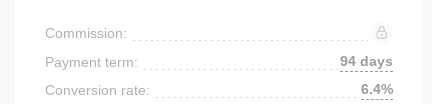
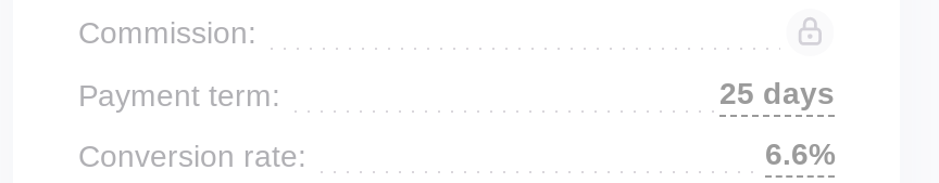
- 94 days
+ 25 days

- 6.4%
+ 6.6%
